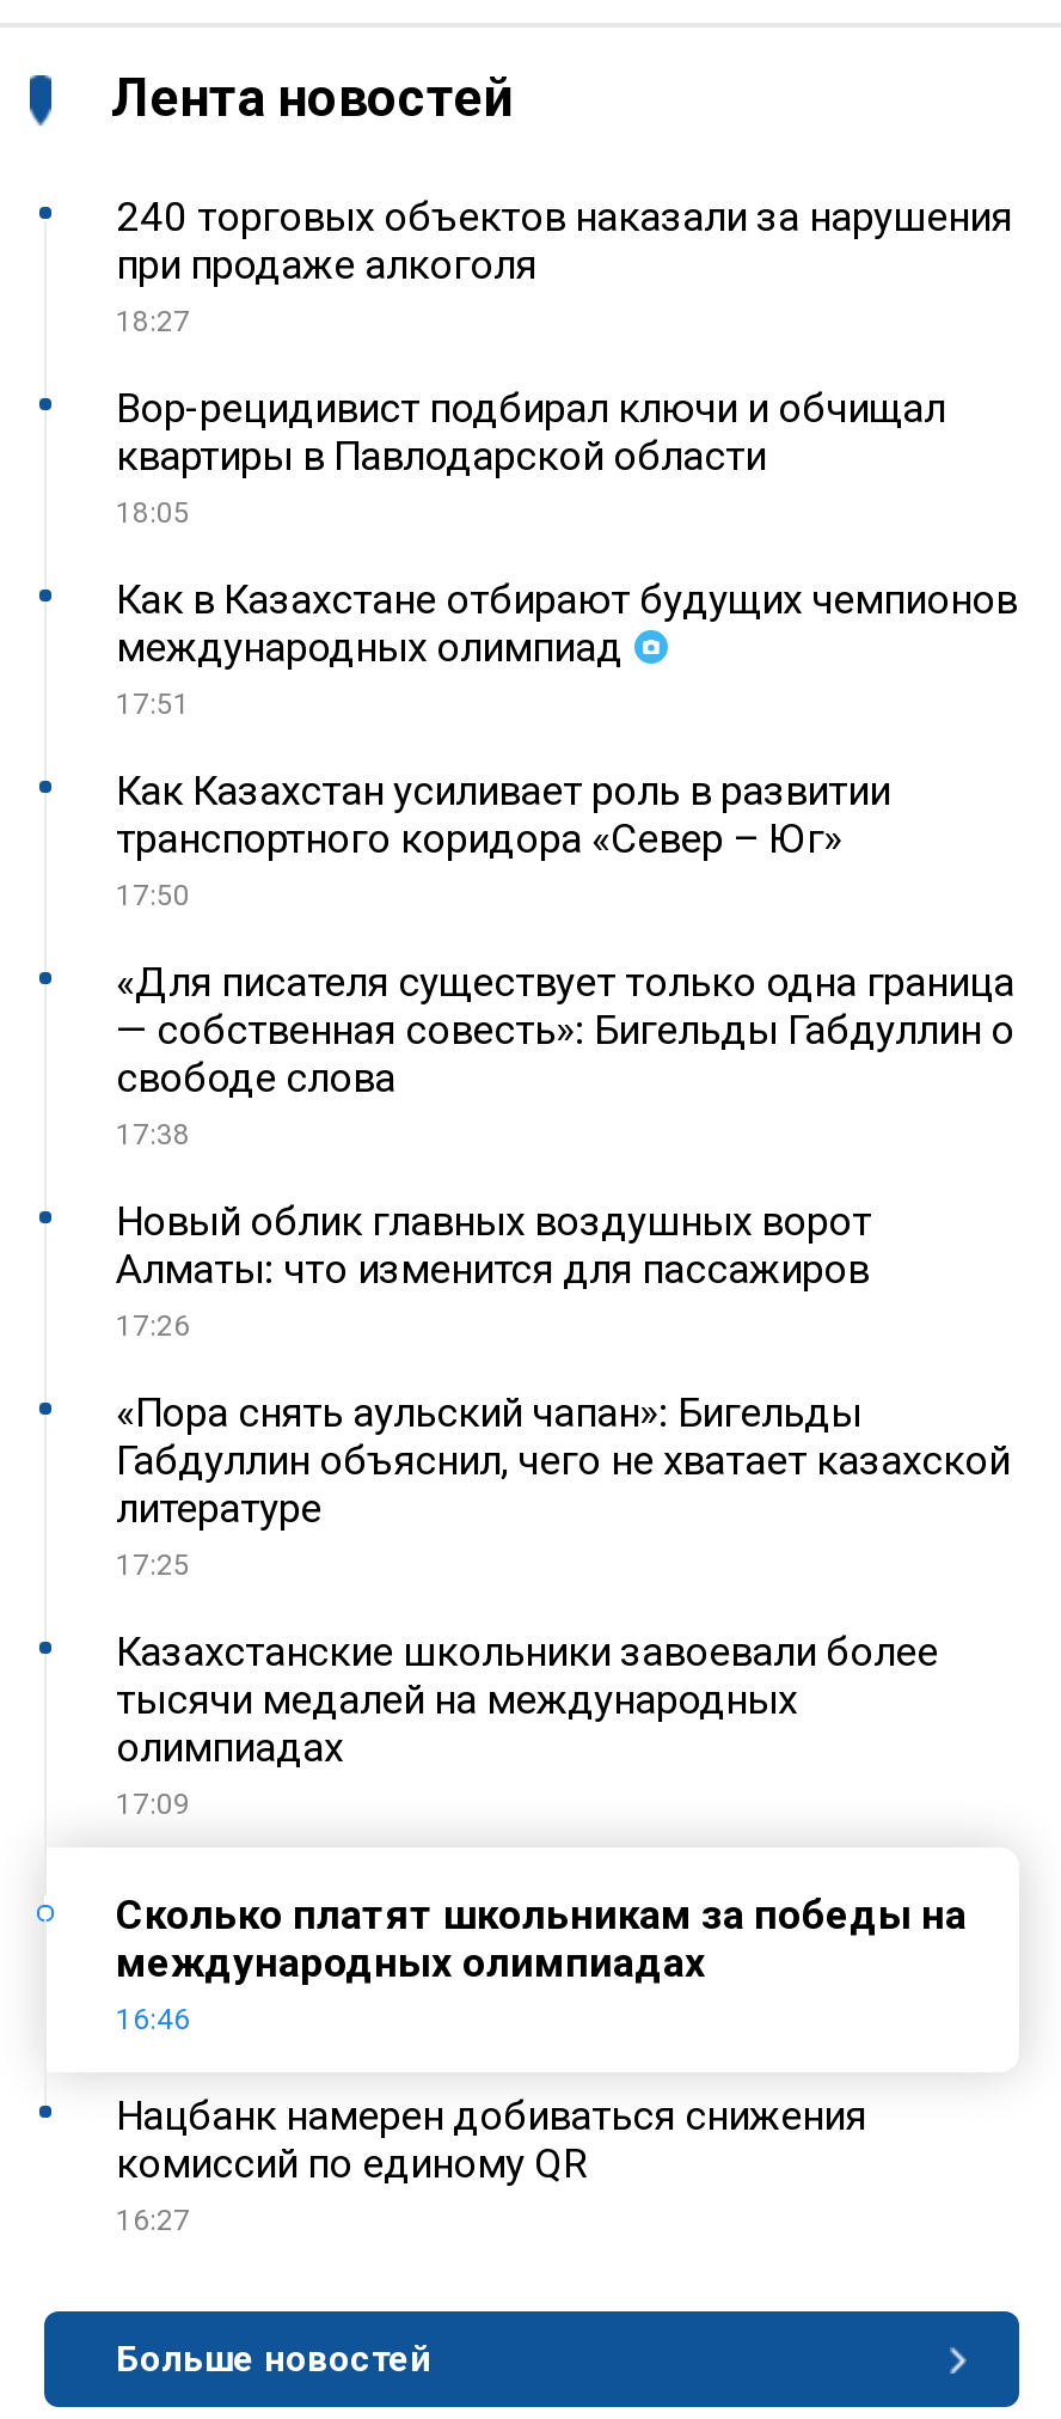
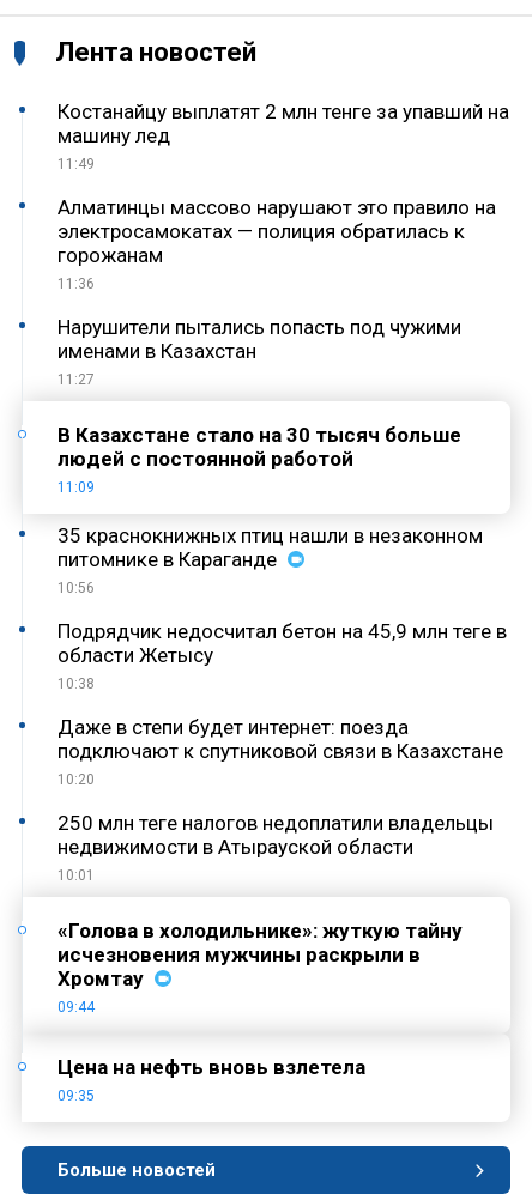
- 240 торговых объектов наказали за нарушения
- при продаже алкоголя
- 18:27
+ Костанайцу выплатят 2 млн тенге за упавший на
+ машину лед
+ 11:49

- Вор-рецидивист подбирал ключи и обчищал
- квартиры в Павлодарской области
- 18:05
+ Алматинцы массово нарушают это правило на
+ электросамокатах — полиция обратилась к
+ горожанам
+ 11:36

- Как в Казахстане отбирают будущих чемпионов
- международных олимпиад
- 17:51
+ Нарушители пытались попасть под чужими
+ именами в Казахстан
+ 11:27

- Как Казахстан усиливает роль в развитии
- транспортного коридора «Север – Юг»
- 17:50
+ В Казахстане стало на 30 тысяч больше
+ людей с постоянной работой
+ 11:09

- «Для писателя существует только одна граница
- — собственная совесть»: Бигельды Габдуллин о
- свободе слова
- 17:38
+ 35 краснокнижных птиц нашли в незаконном
+ питомнике в Караганде
+ 10:56

- Новый облик главных воздушных ворот
- Алматы: что изменится для пассажиров
- 17:26
+ Подрядчик недосчитал бетон на 45,9 млн теңге в
+ области Жетысу
+ 10:38

- «Пора снять аульский чапан»: Бигельды
- Габдуллин объяснил, чего не хватает казахской
- литературе
- 17:25
+ Даже в степи будет интернет: поезда
+ подключают к спутниковой связи в Казахстане
+ 10:20

- Казахстанские школьники завоевали более
- тысячи медалей на международных
- олимпиадах
- 17:09
+ 250 млн теңге налогов недоплатили владельцы
+ недвижимости в Атырауской области
+ 10:01

- Сколько платят школьникам за победы на
- международных олимпиадах
- 16:46
+ «Голова в холодильнике»: жуткую тайну
+ исчезновения мужчины раскрыли в
+ Хромтау
+ 09:44

- Нацбанк намерен добиваться снижения
- комиссий по единому QR
- 16:27
+ Цена на нефть вновь взлетела
+ 09:35
